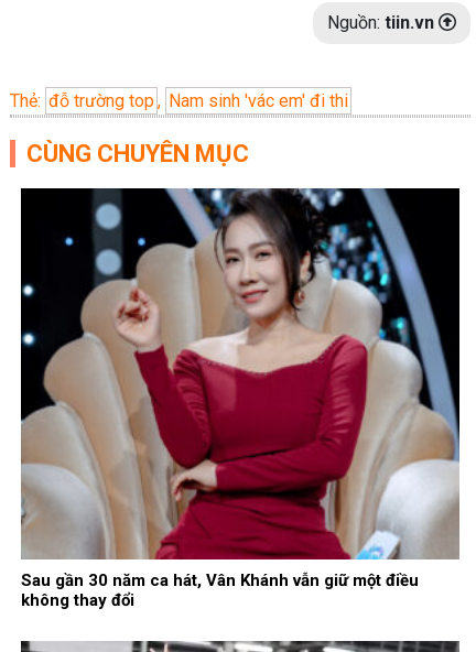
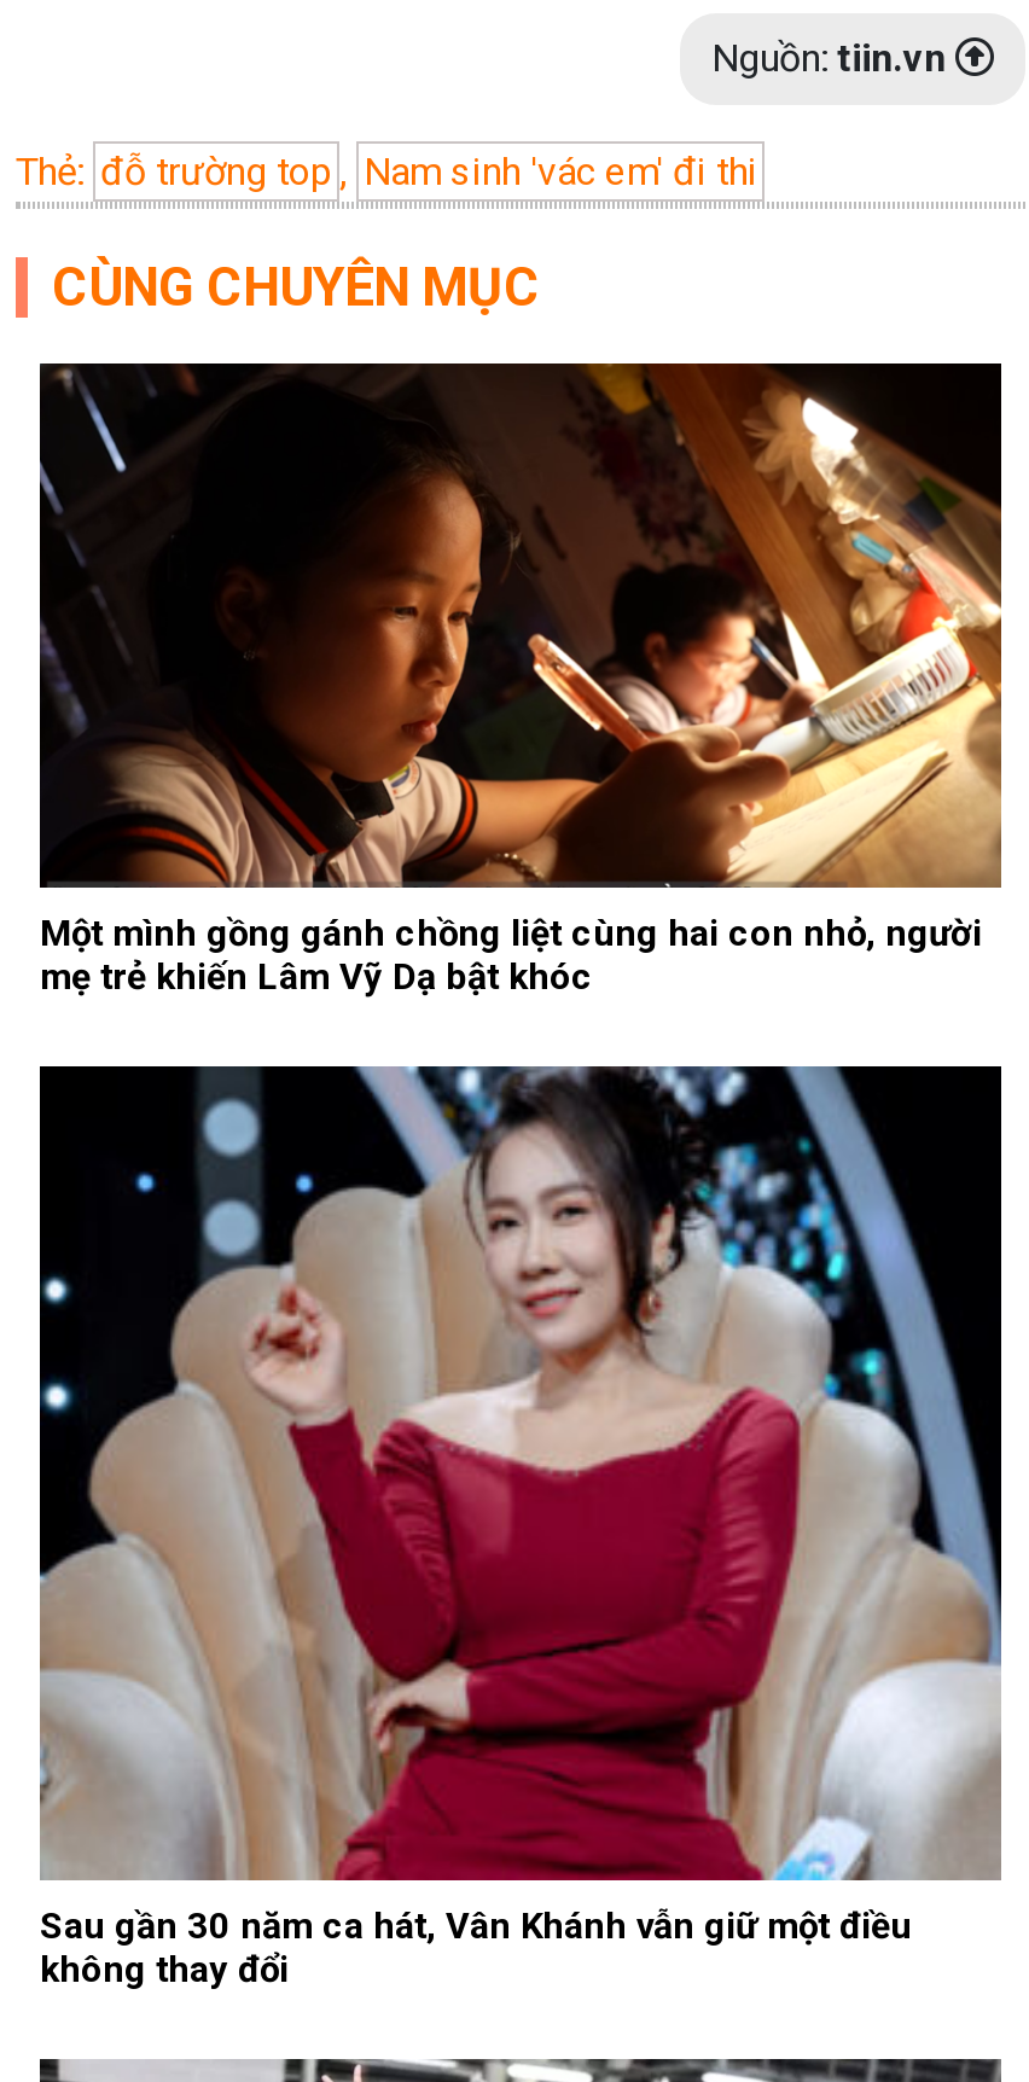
moved up: Thẻ: đỗ trường top , Nam sinh 'vác em' đi thi | CÙNG CHUYÊN MỤC

+ [image]
+ Một mình gồng gánh chồng liệt cùng hai con nhỏ, người
+ mẹ trẻ khiến Lâm Vỹ Dạ bật khóc
